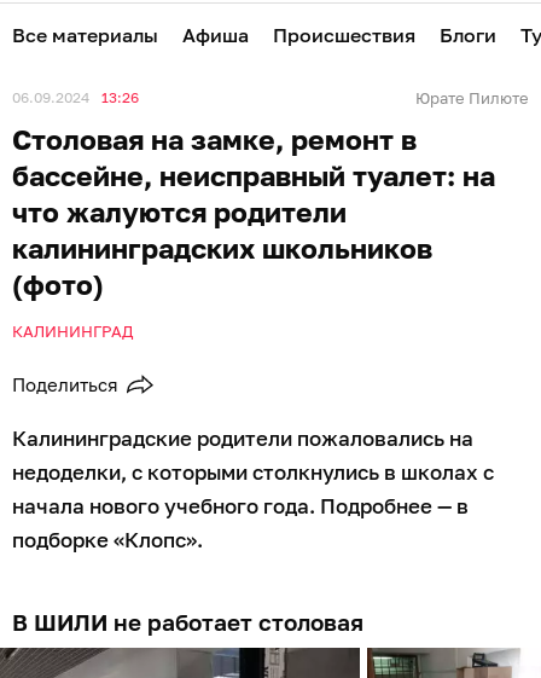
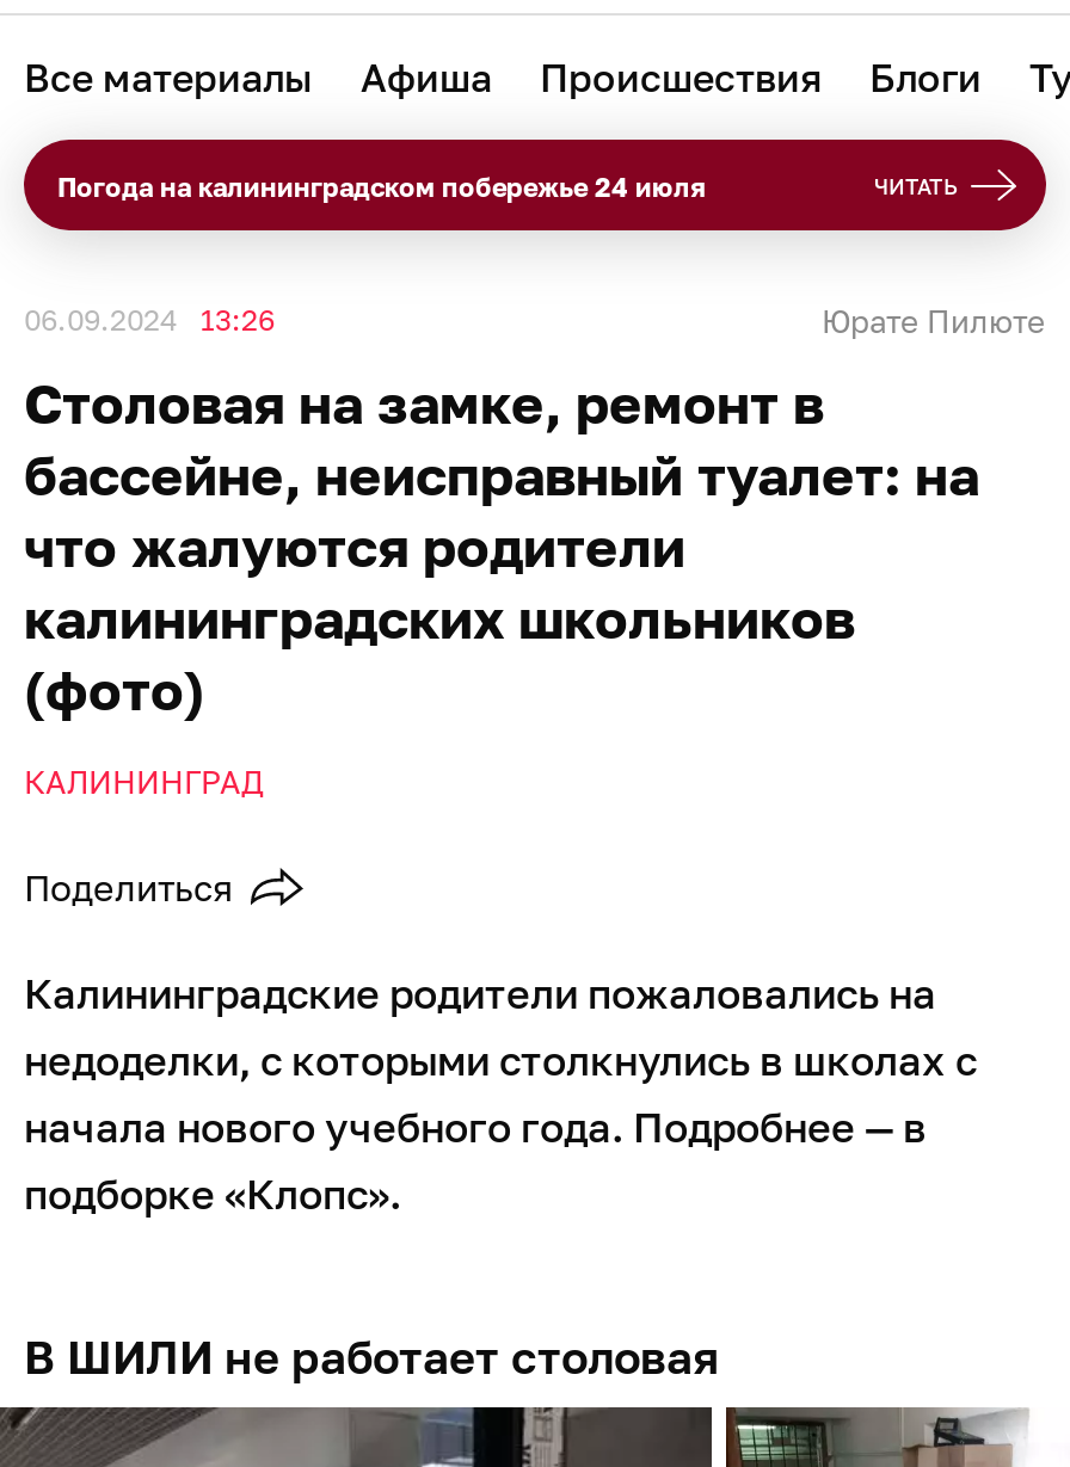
+ Погода на калининградском побережье 24 июля
+ ЧИТАТЬ
